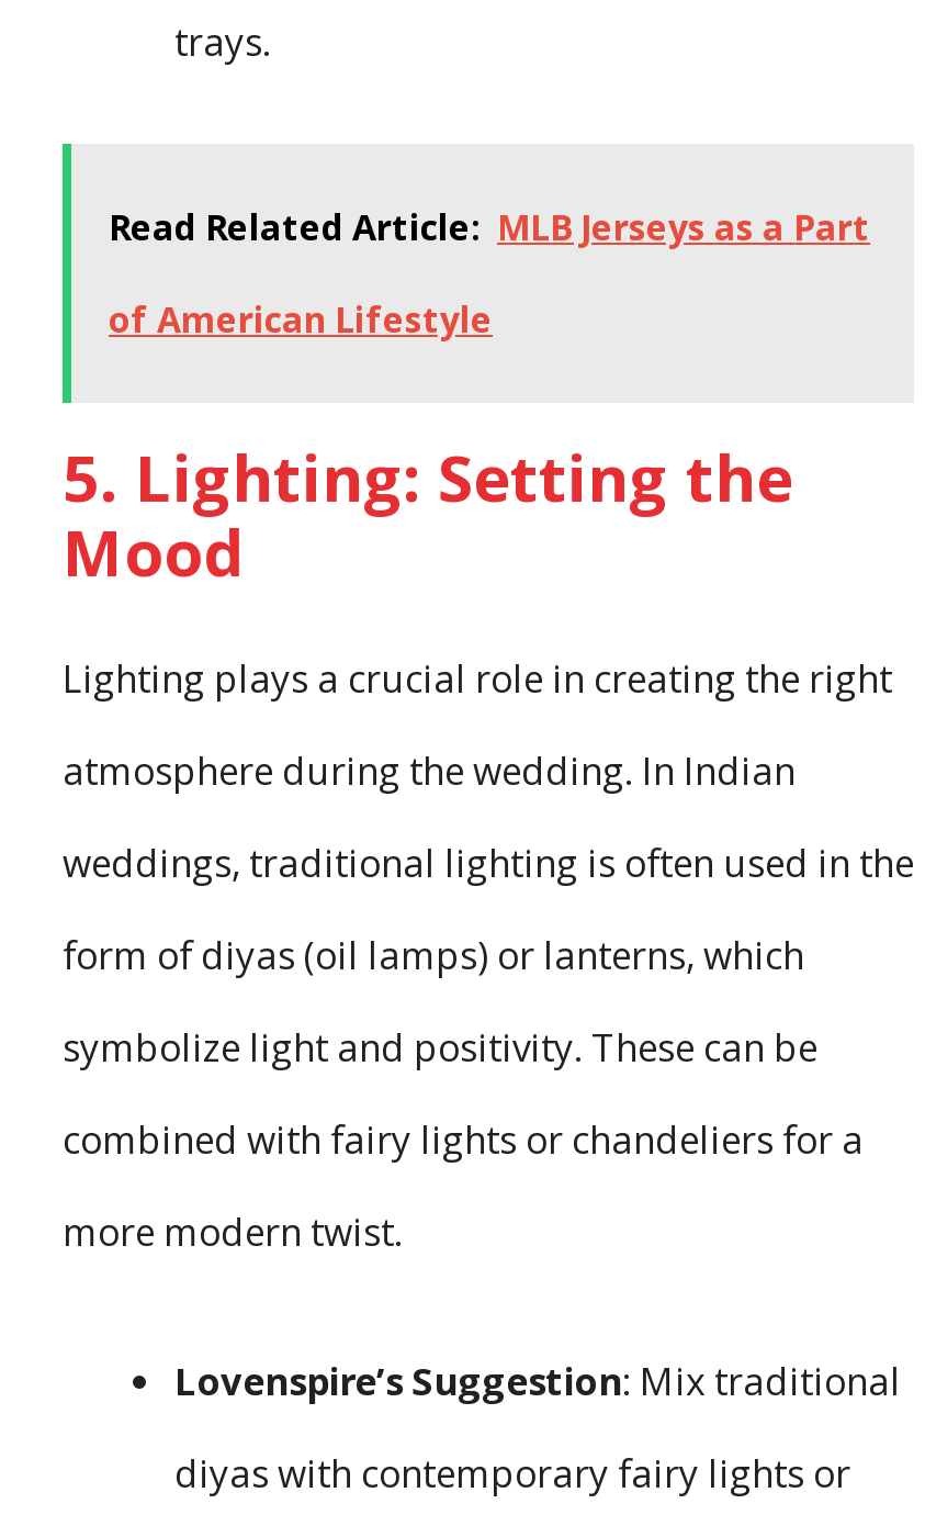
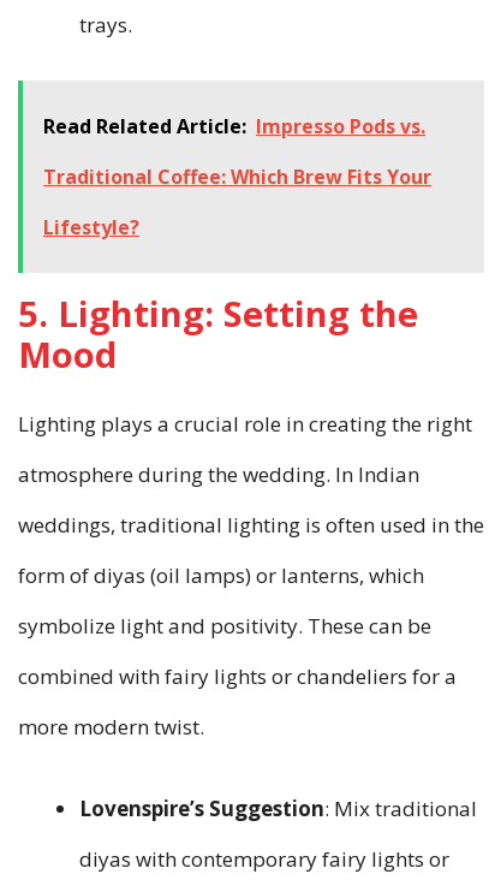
- Read Related Article: MLB Jerseys as a Part
- of American Lifestyle
+ Read Related Article: Impresso Pods vs.
+ Traditional Coffee: Which Brew Fits Your
+ Lifestyle?
